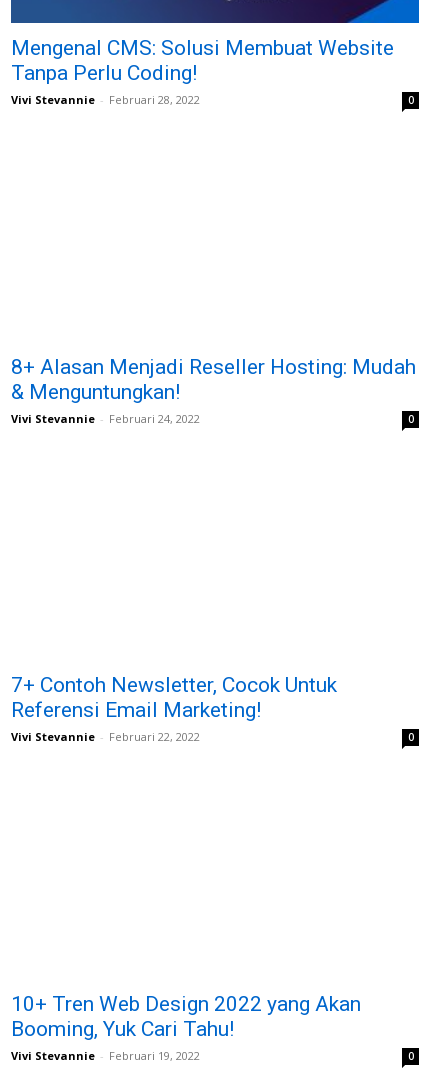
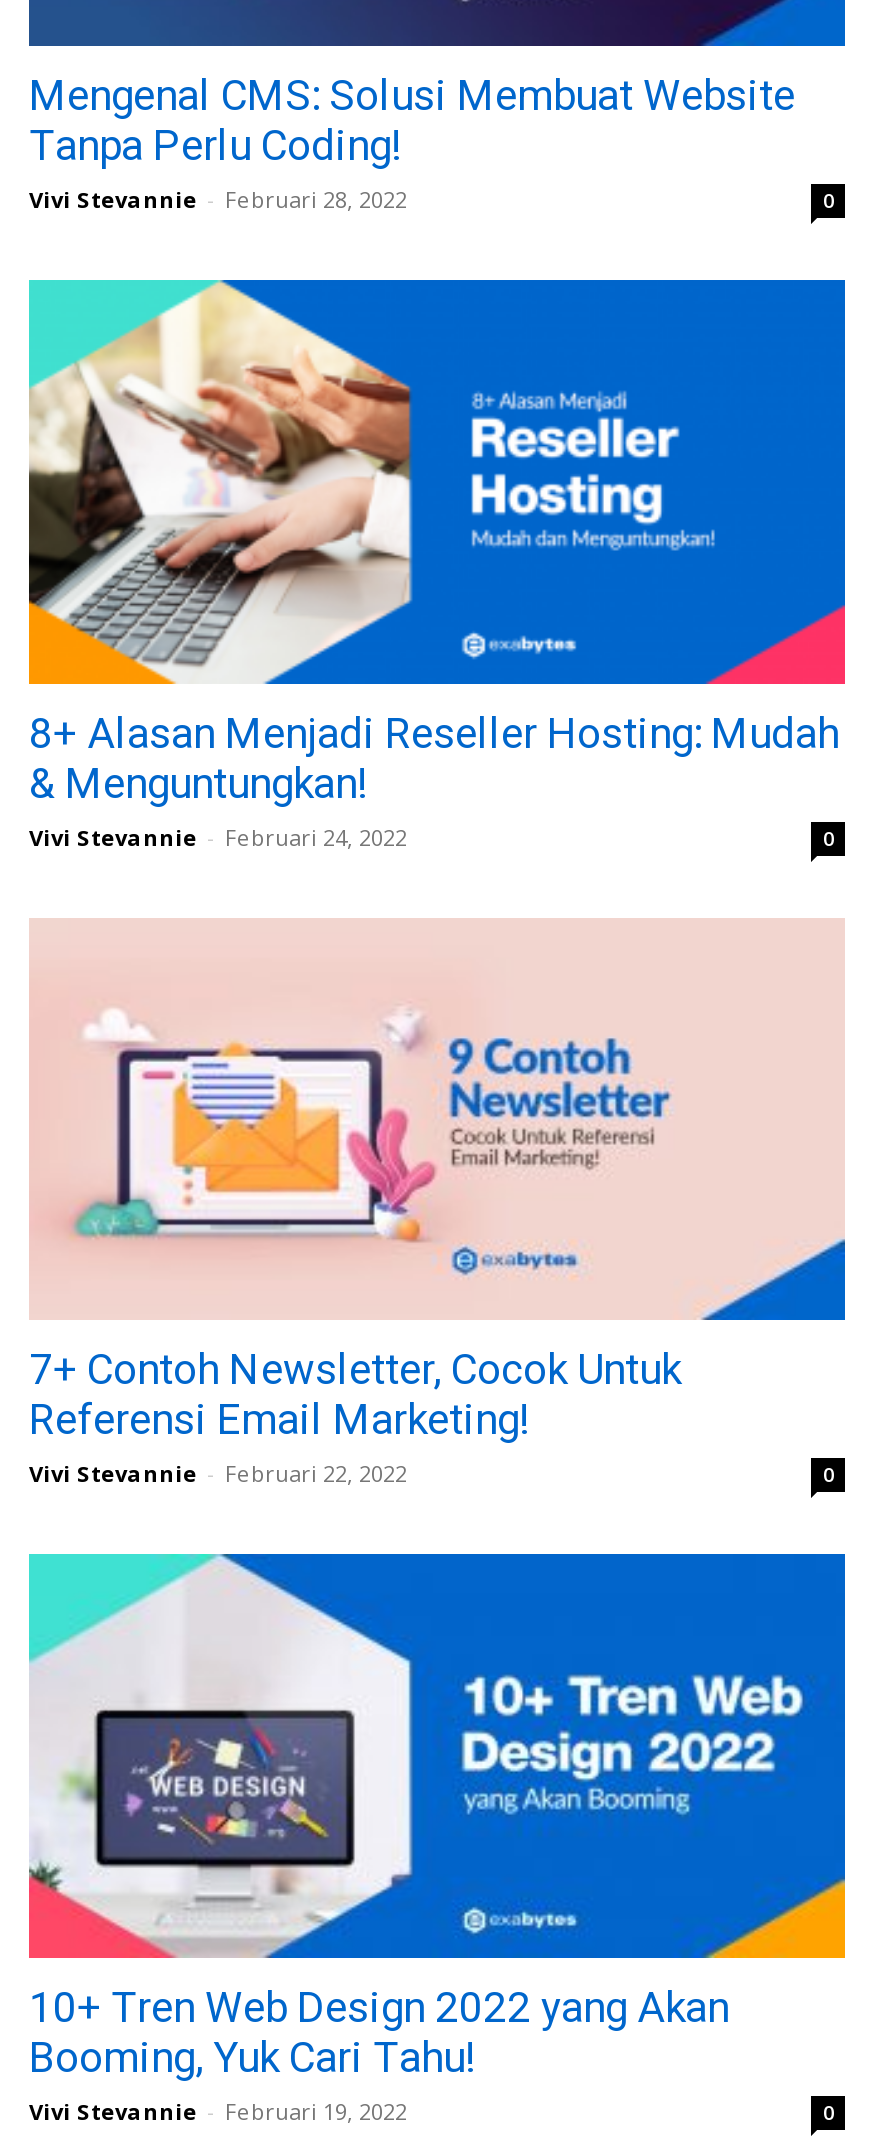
+ [image]

+ [image]

+ [image]
